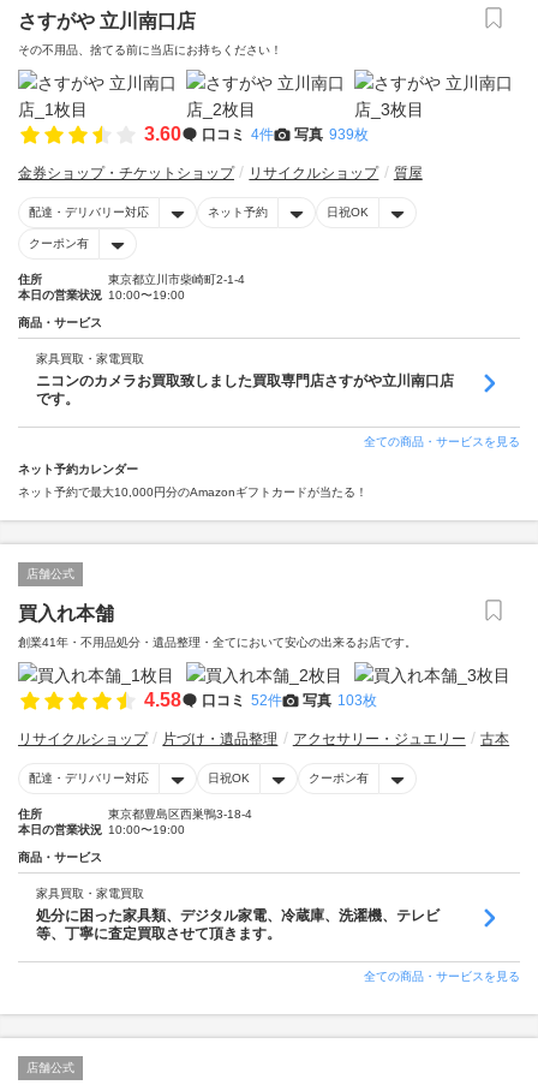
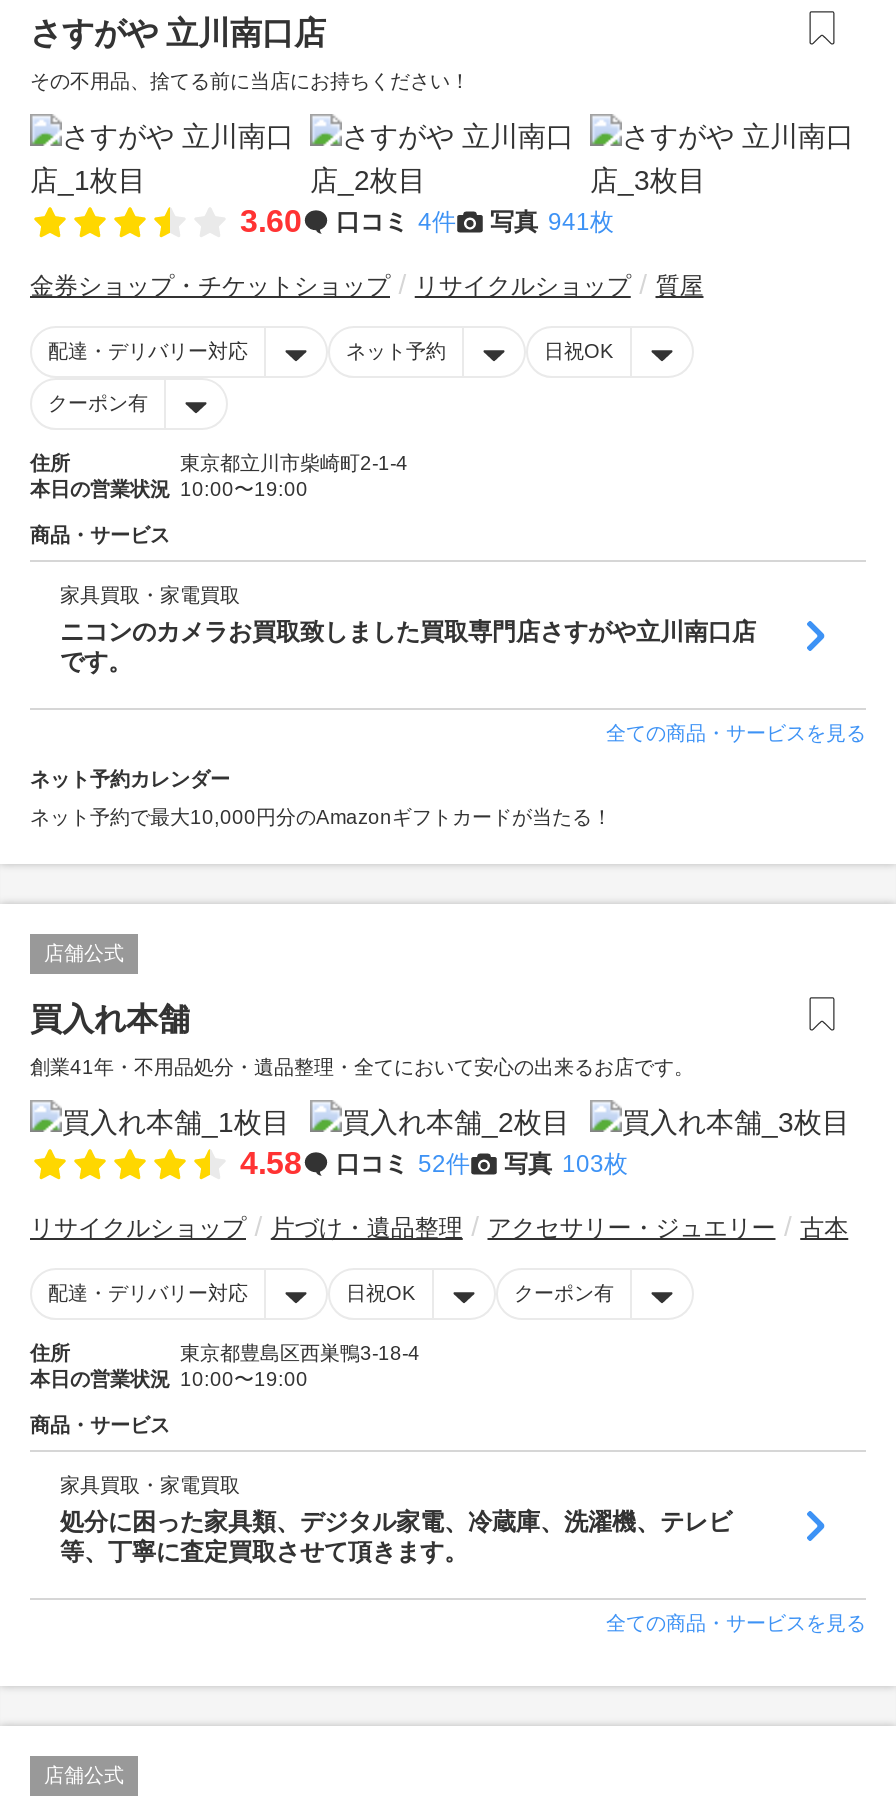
- 3.60 口コミ 4件 写真 939枚
+ 3.60 口コミ 4件 写真 941枚
